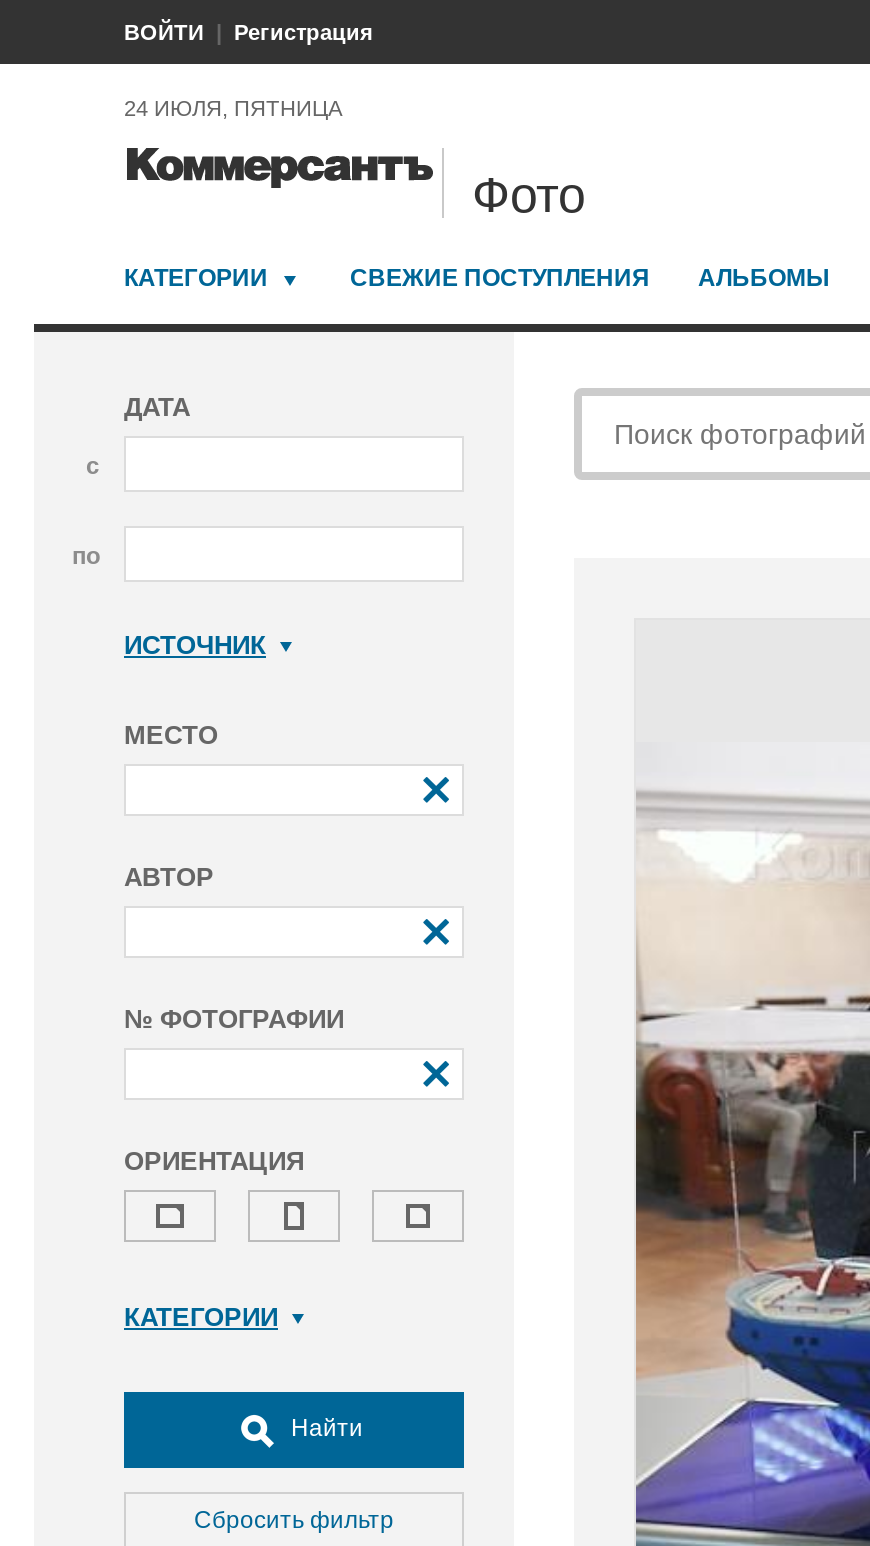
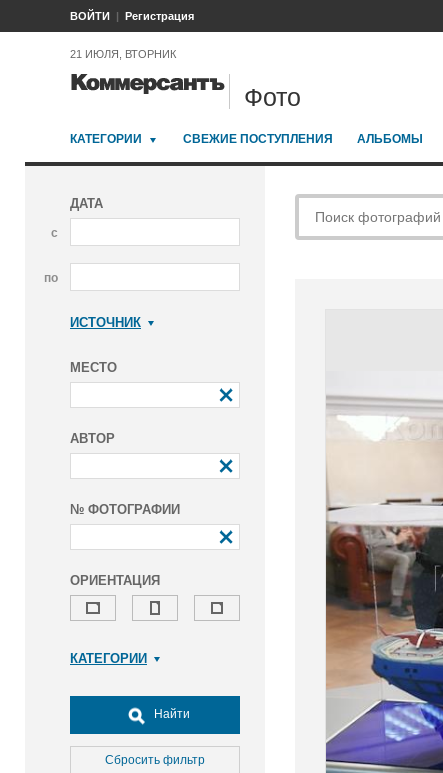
- 24 ИЮЛЯ, ПЯТНИЦА
+ 21 ИЮЛЯ, ВТОРНИК
